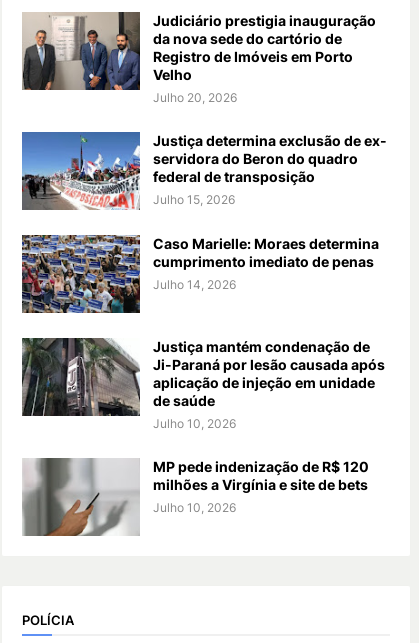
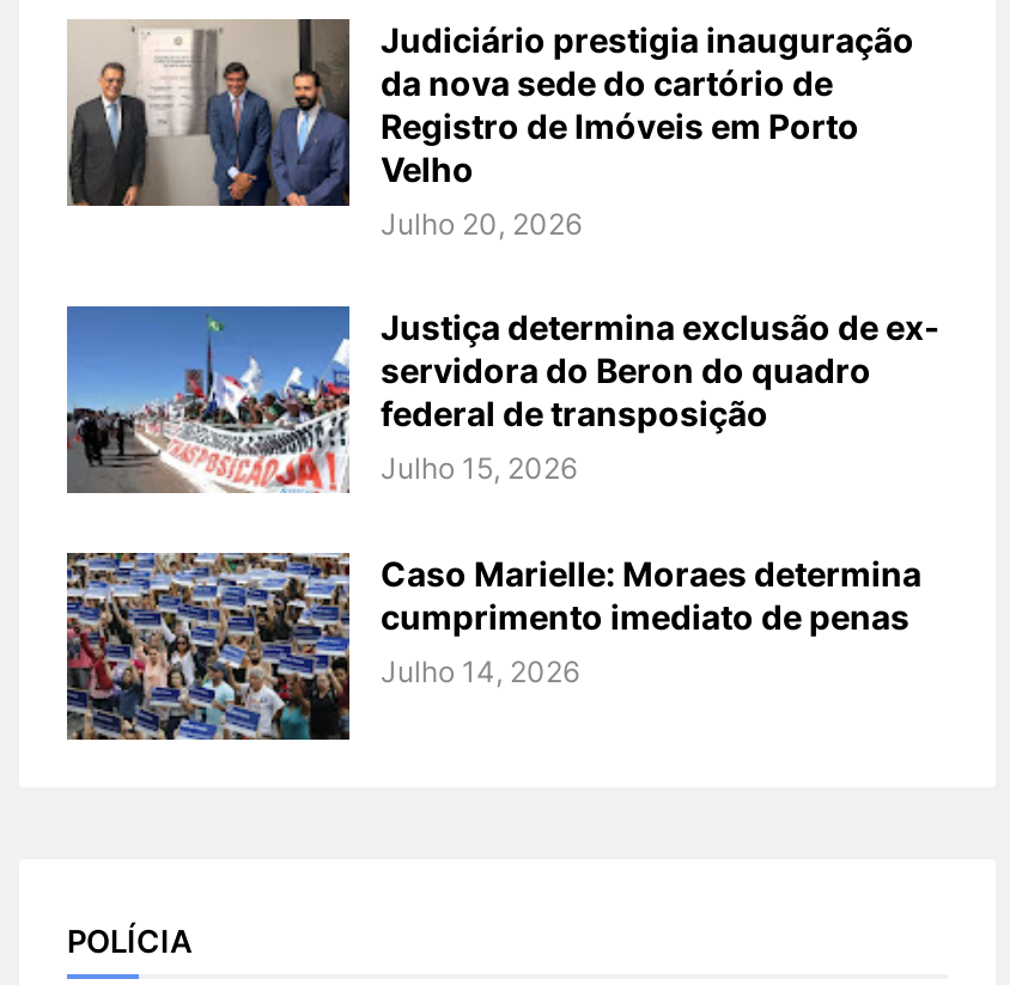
- [image]
- Justiça mantém condenação de
- Ji-Paraná por lesão causada após
- aplicação de injeção em unidade
- de saúde
- Julho 10, 2026
- MP pede indenização de R$ 120
- milhões a Virgínia e site de bets
- Julho 10, 2026

- [image]
